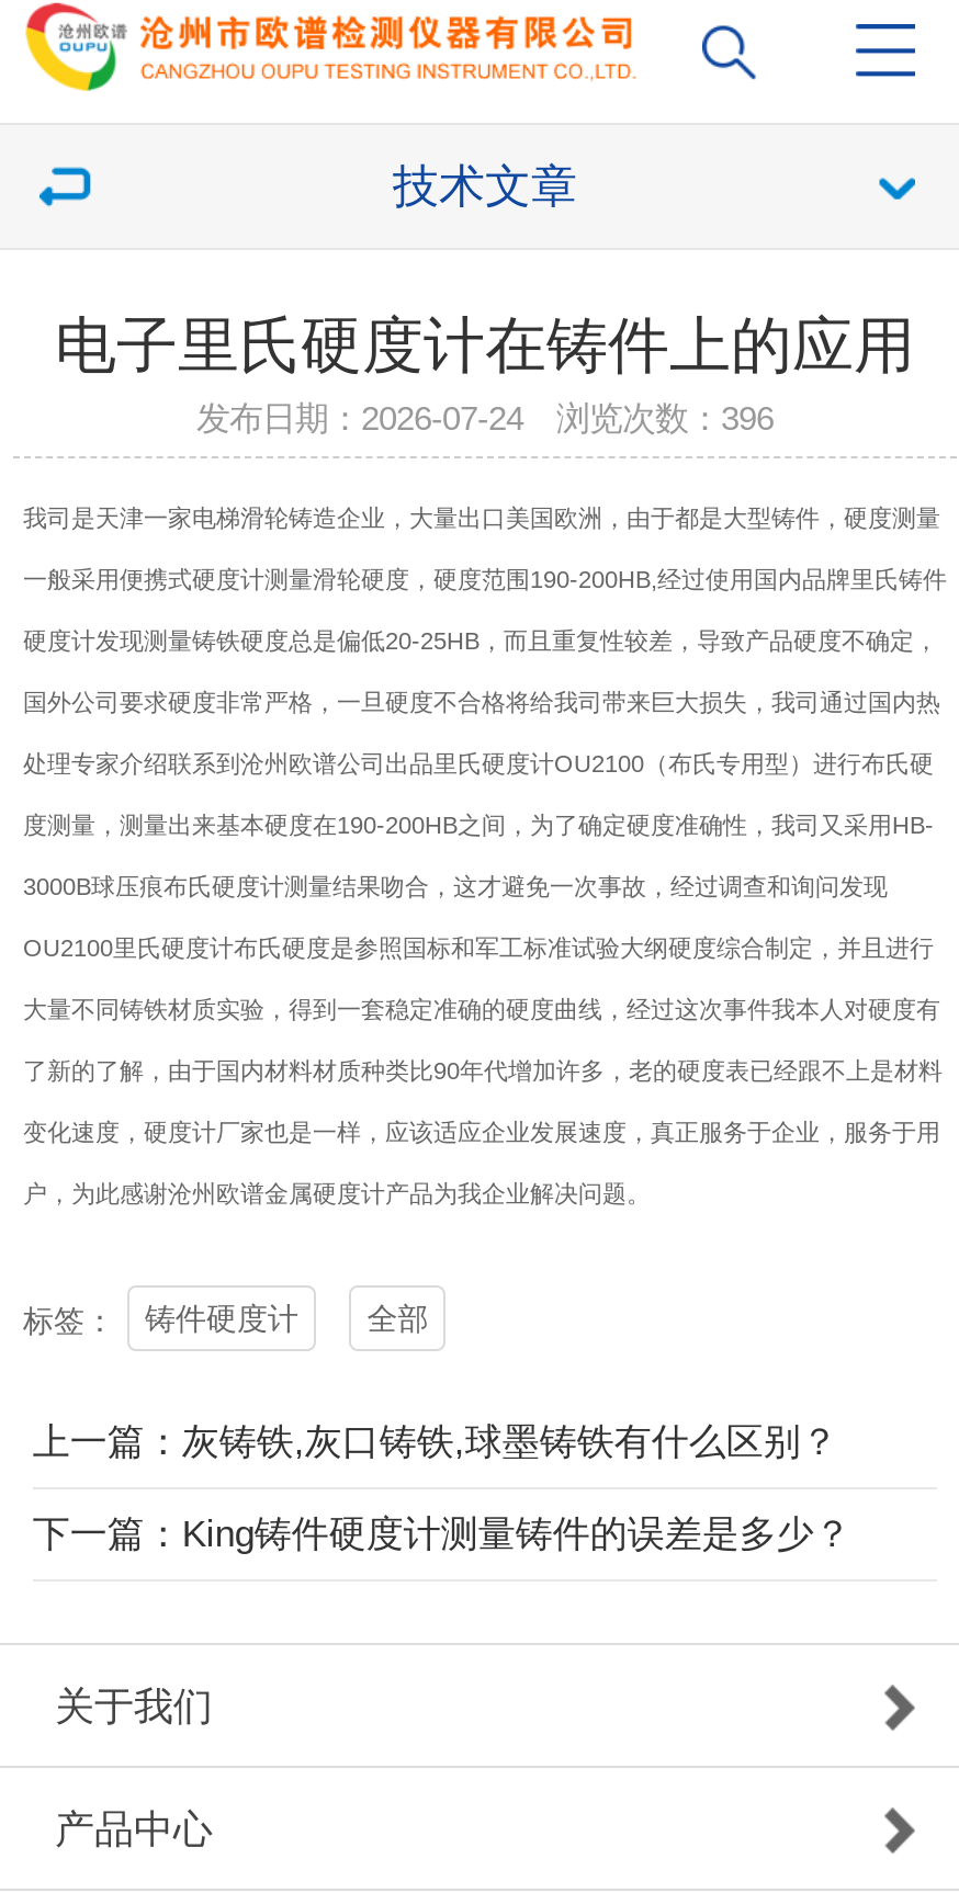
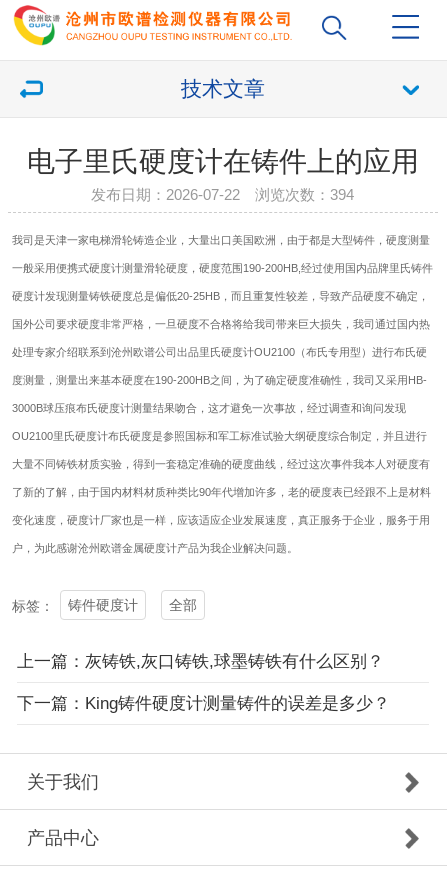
- 发布日期：2026-07-24 浏览次数：396
+ 发布日期：2026-07-22 浏览次数：394
